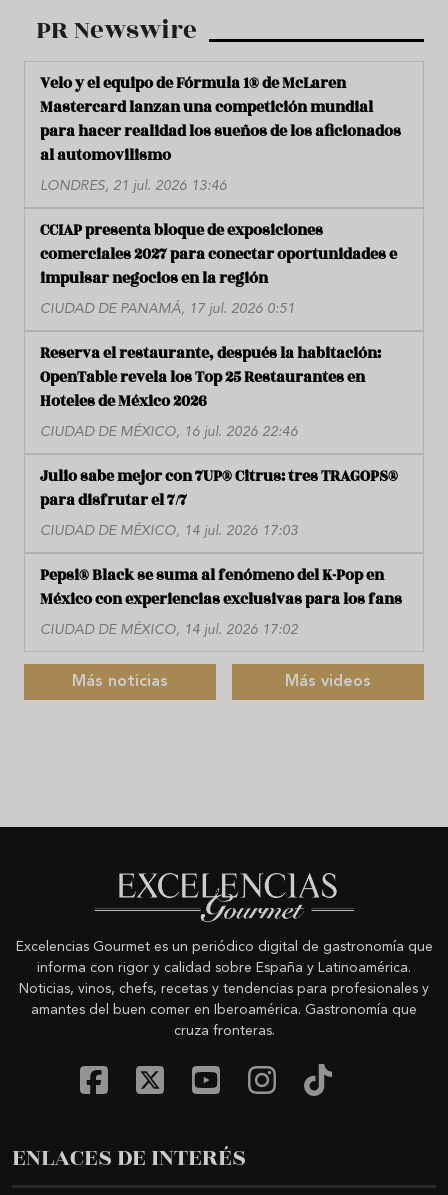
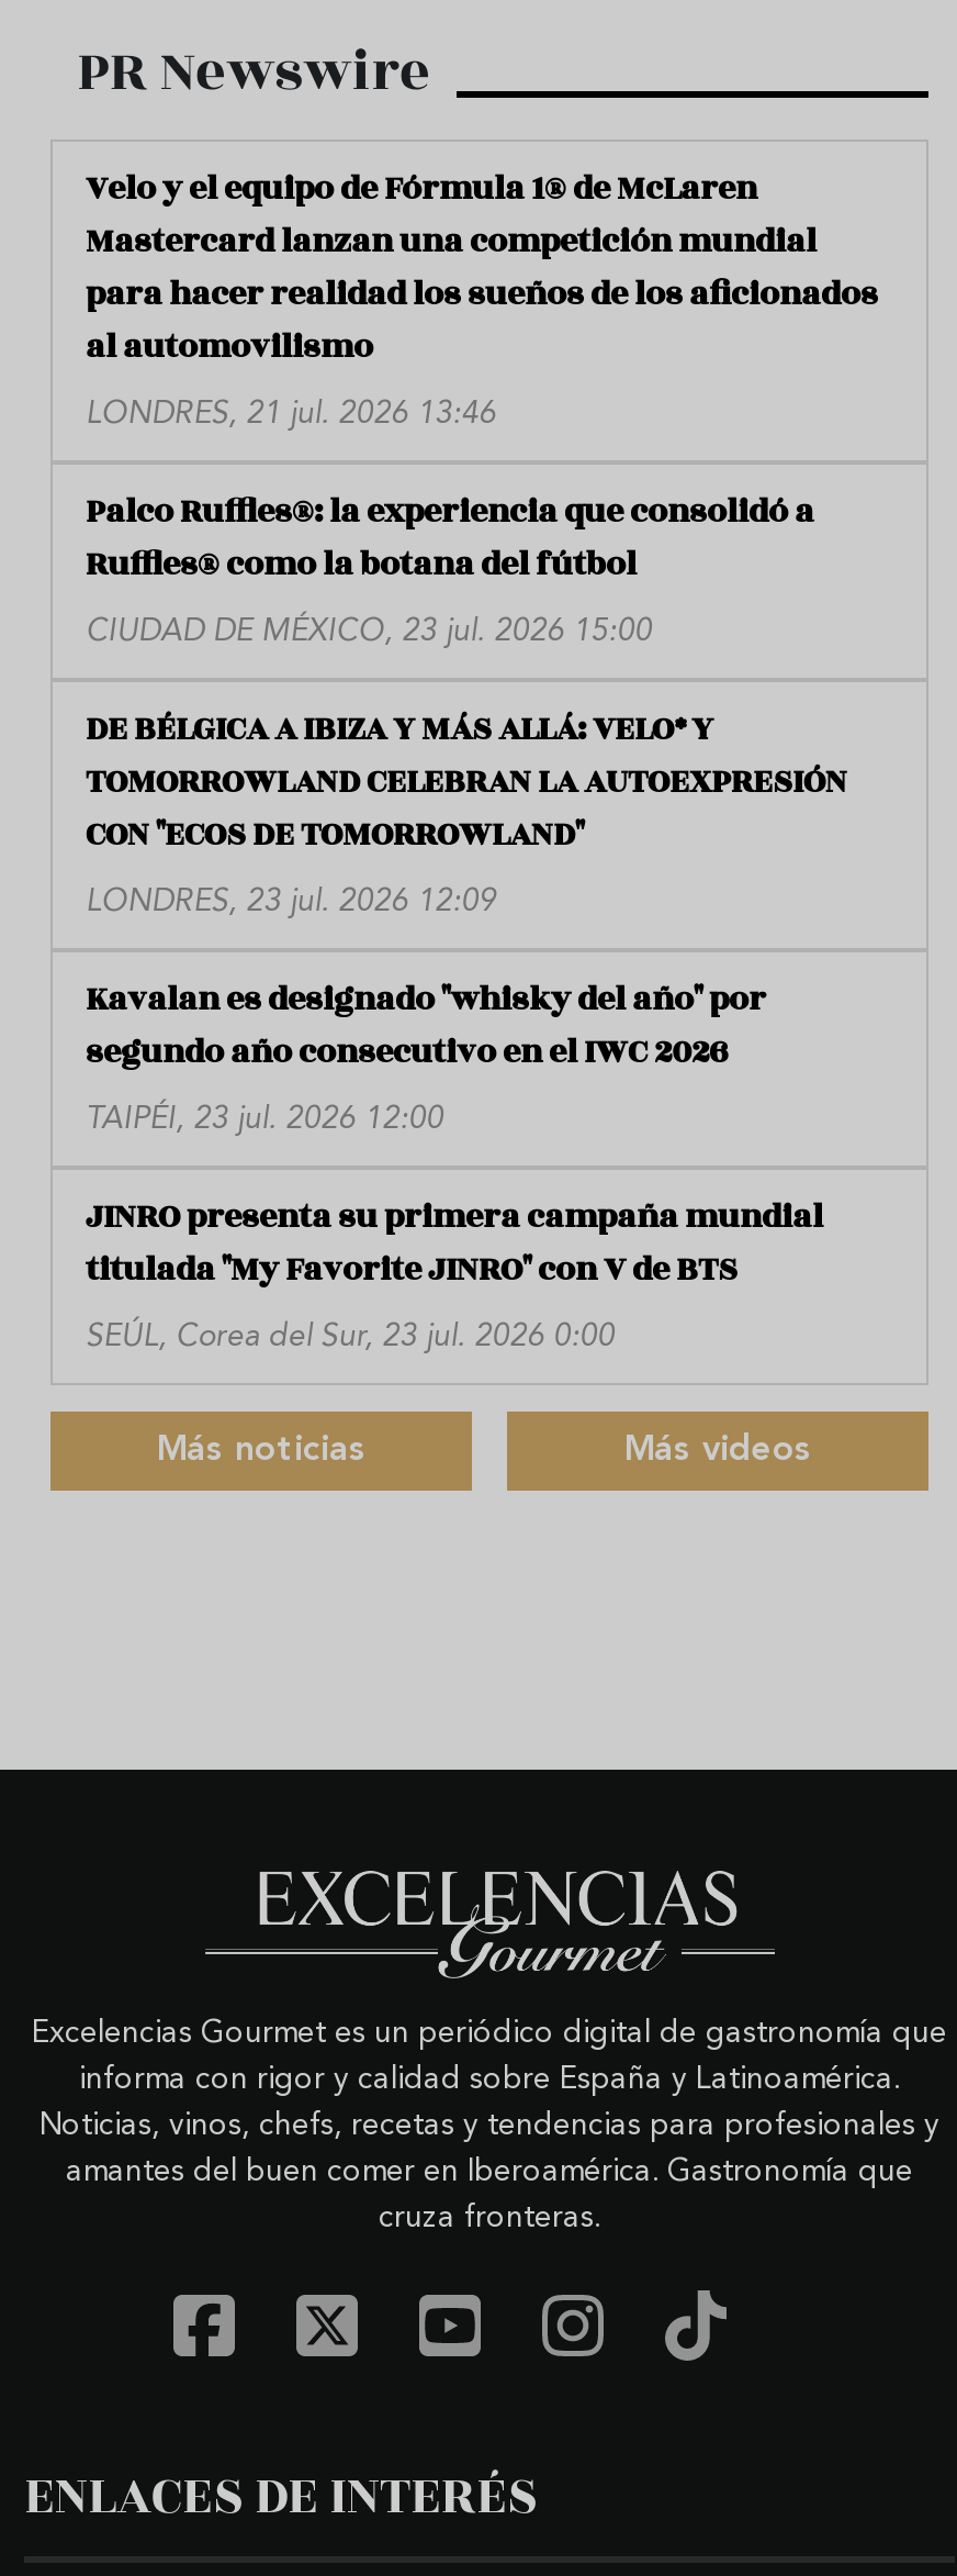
- CCIAP presenta bloque de exposiciones
- comerciales 2027 para conectar oportunidades e
- impulsar negocios en la región
+ Palco Ruffles®: la experiencia que consolidó a
+ Ruffles® como la botana del fútbol

- CIUDAD DE PANAMÁ, 17 jul. 2026 0:51
+ CIUDAD DE MÉXICO, 23 jul. 2026 15:00

- Reserva el restaurante, después la habitación:
- OpenTable revela los Top 25 Restaurantes en
- Hoteles de México 2026
+ DE BÉLGICA A IBIZA Y MÁS ALLÁ: VELO* Y
+ TOMORROWLAND CELEBRAN LA AUTOEXPRESIÓN
+ CON "ECOS DE TOMORROWLAND"

- CIUDAD DE MÉXICO, 16 jul. 2026 22:46
+ LONDRES, 23 jul. 2026 12:09

- Julio sabe mejor con 7UP® Citrus: tres TRAGOPS®
- para disfrutar el 7/7
+ Kavalan es designado "whisky del año" por
+ segundo año consecutivo en el IWC 2026

- CIUDAD DE MÉXICO, 14 jul. 2026 17:03
+ TAIPÉI, 23 jul. 2026 12:00

- Pepsi® Black se suma al fenómeno del K-Pop en
- México con experiencias exclusivas para los fans
+ JINRO presenta su primera campaña mundial
+ titulada "My Favorite JINRO" con V de BTS

- CIUDAD DE MÉXICO, 14 jul. 2026 17:02
+ SEÚL, Corea del Sur, 23 jul. 2026 0:00
